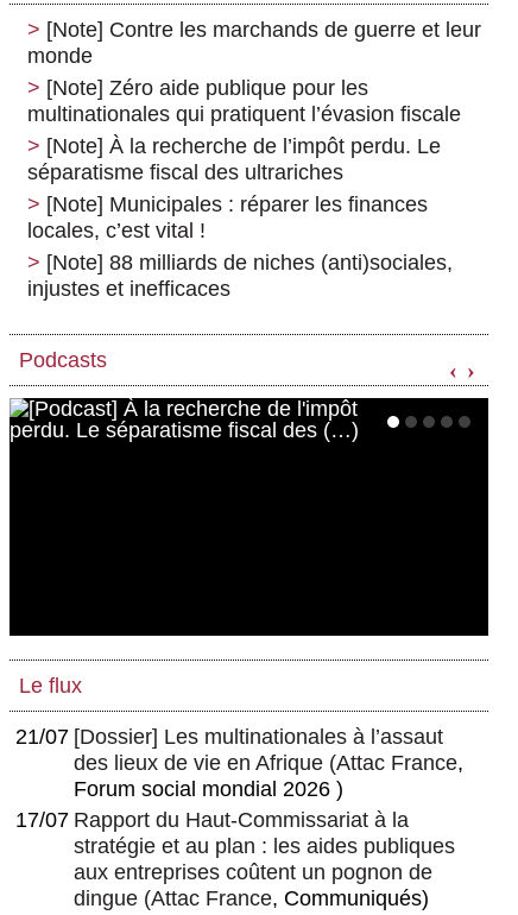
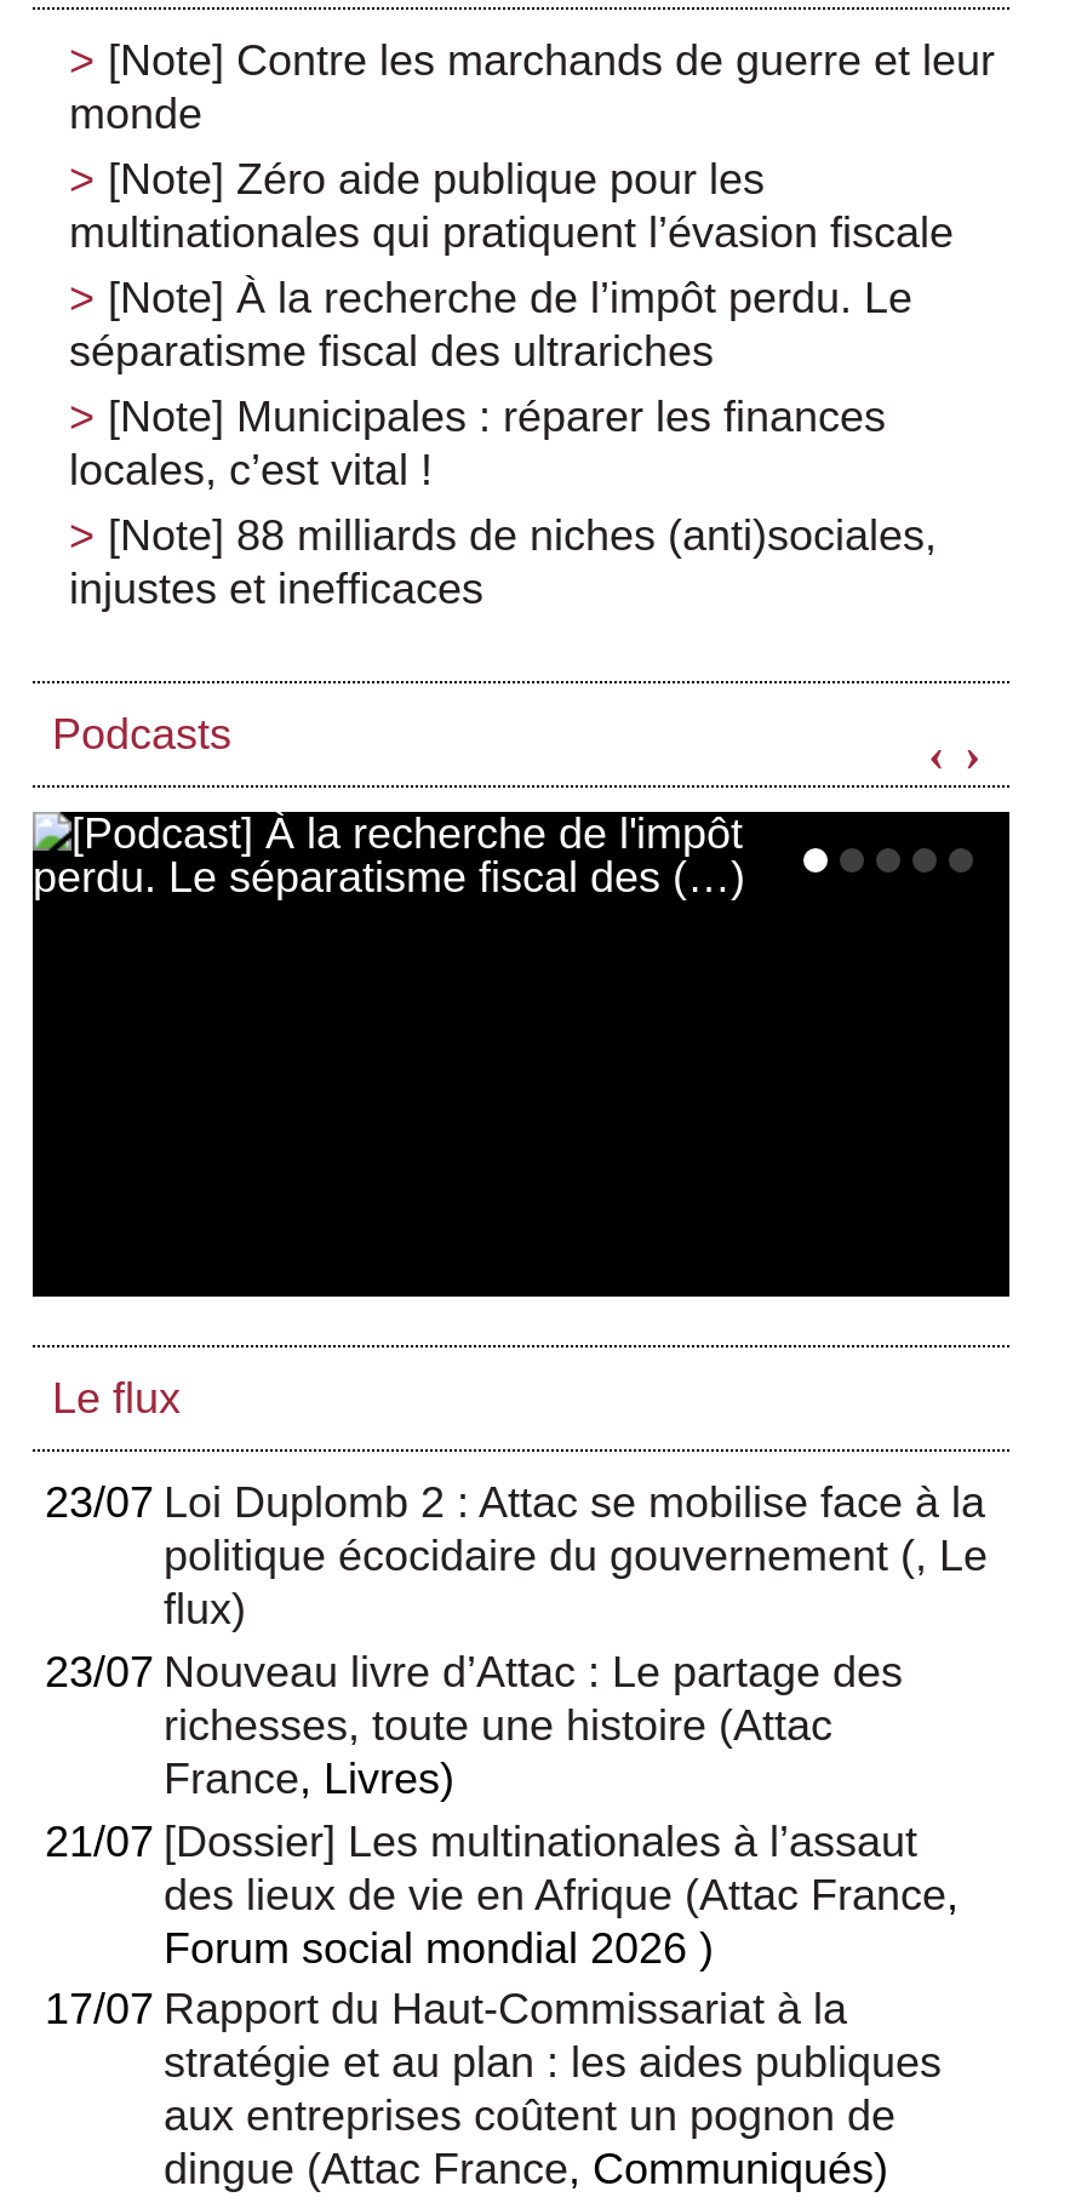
+ 23/07 Loi Duplomb 2 : Attac se mobilise face à la
+ politique écocidaire du gouvernement (, Le
+ flux)
+ 23/07 Nouveau livre d’Attac : Le partage des
+ richesses, toute une histoire (Attac
+ France, Livres)
